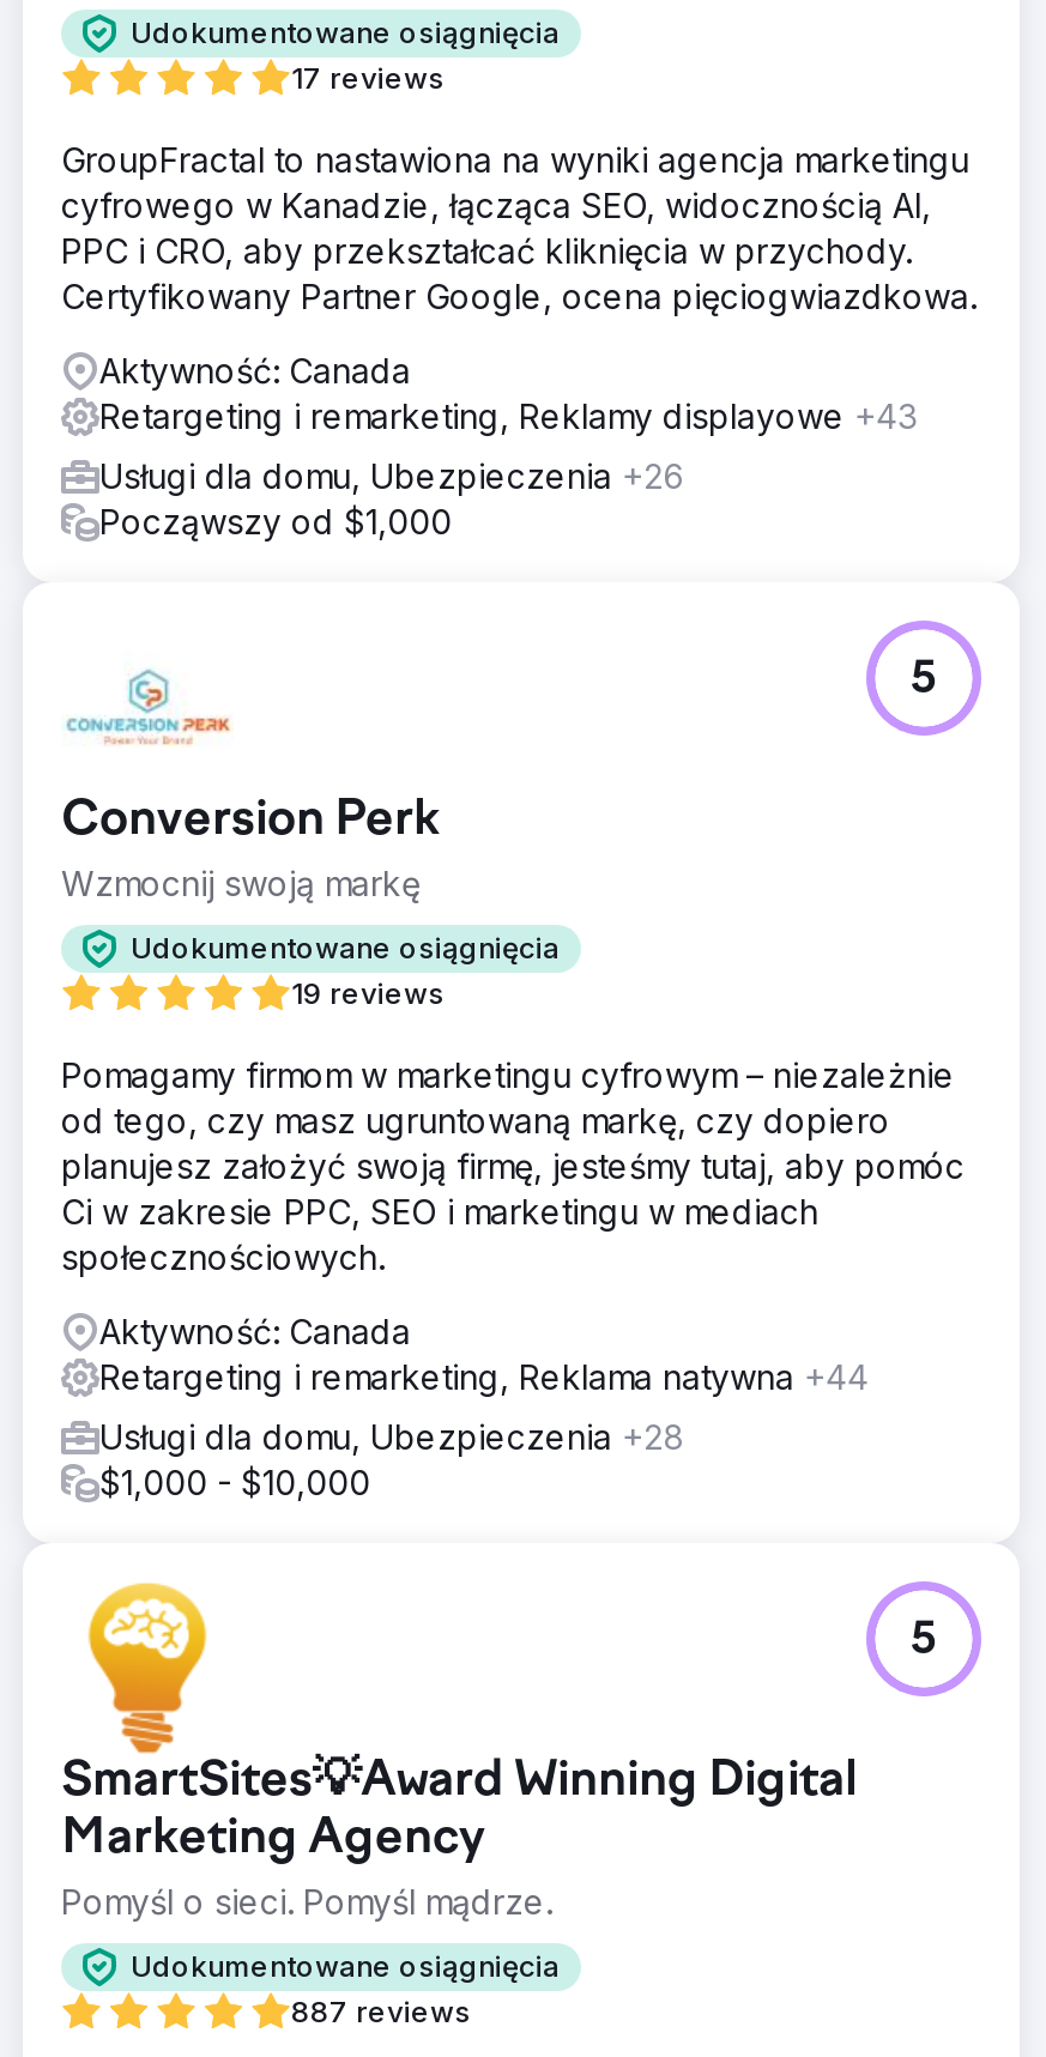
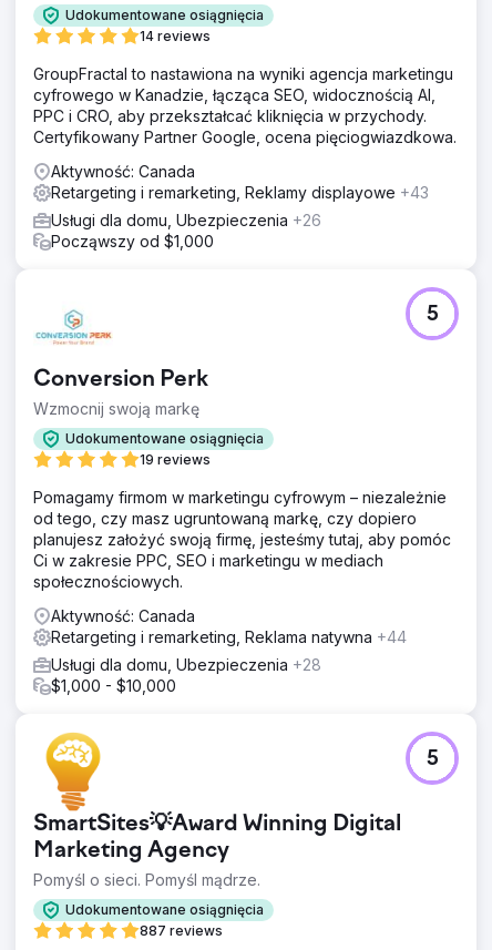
- 17 reviews
+ 14 reviews
